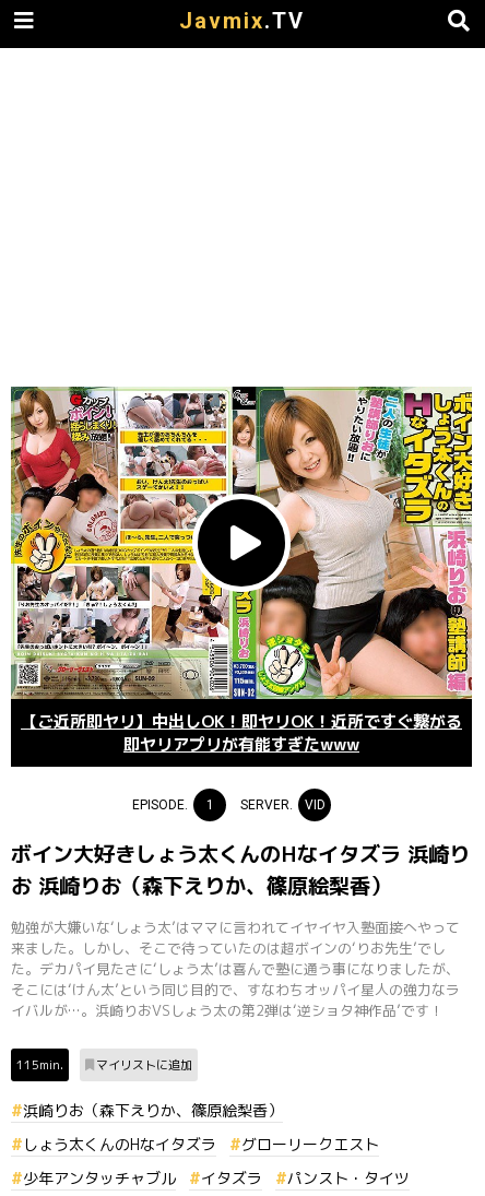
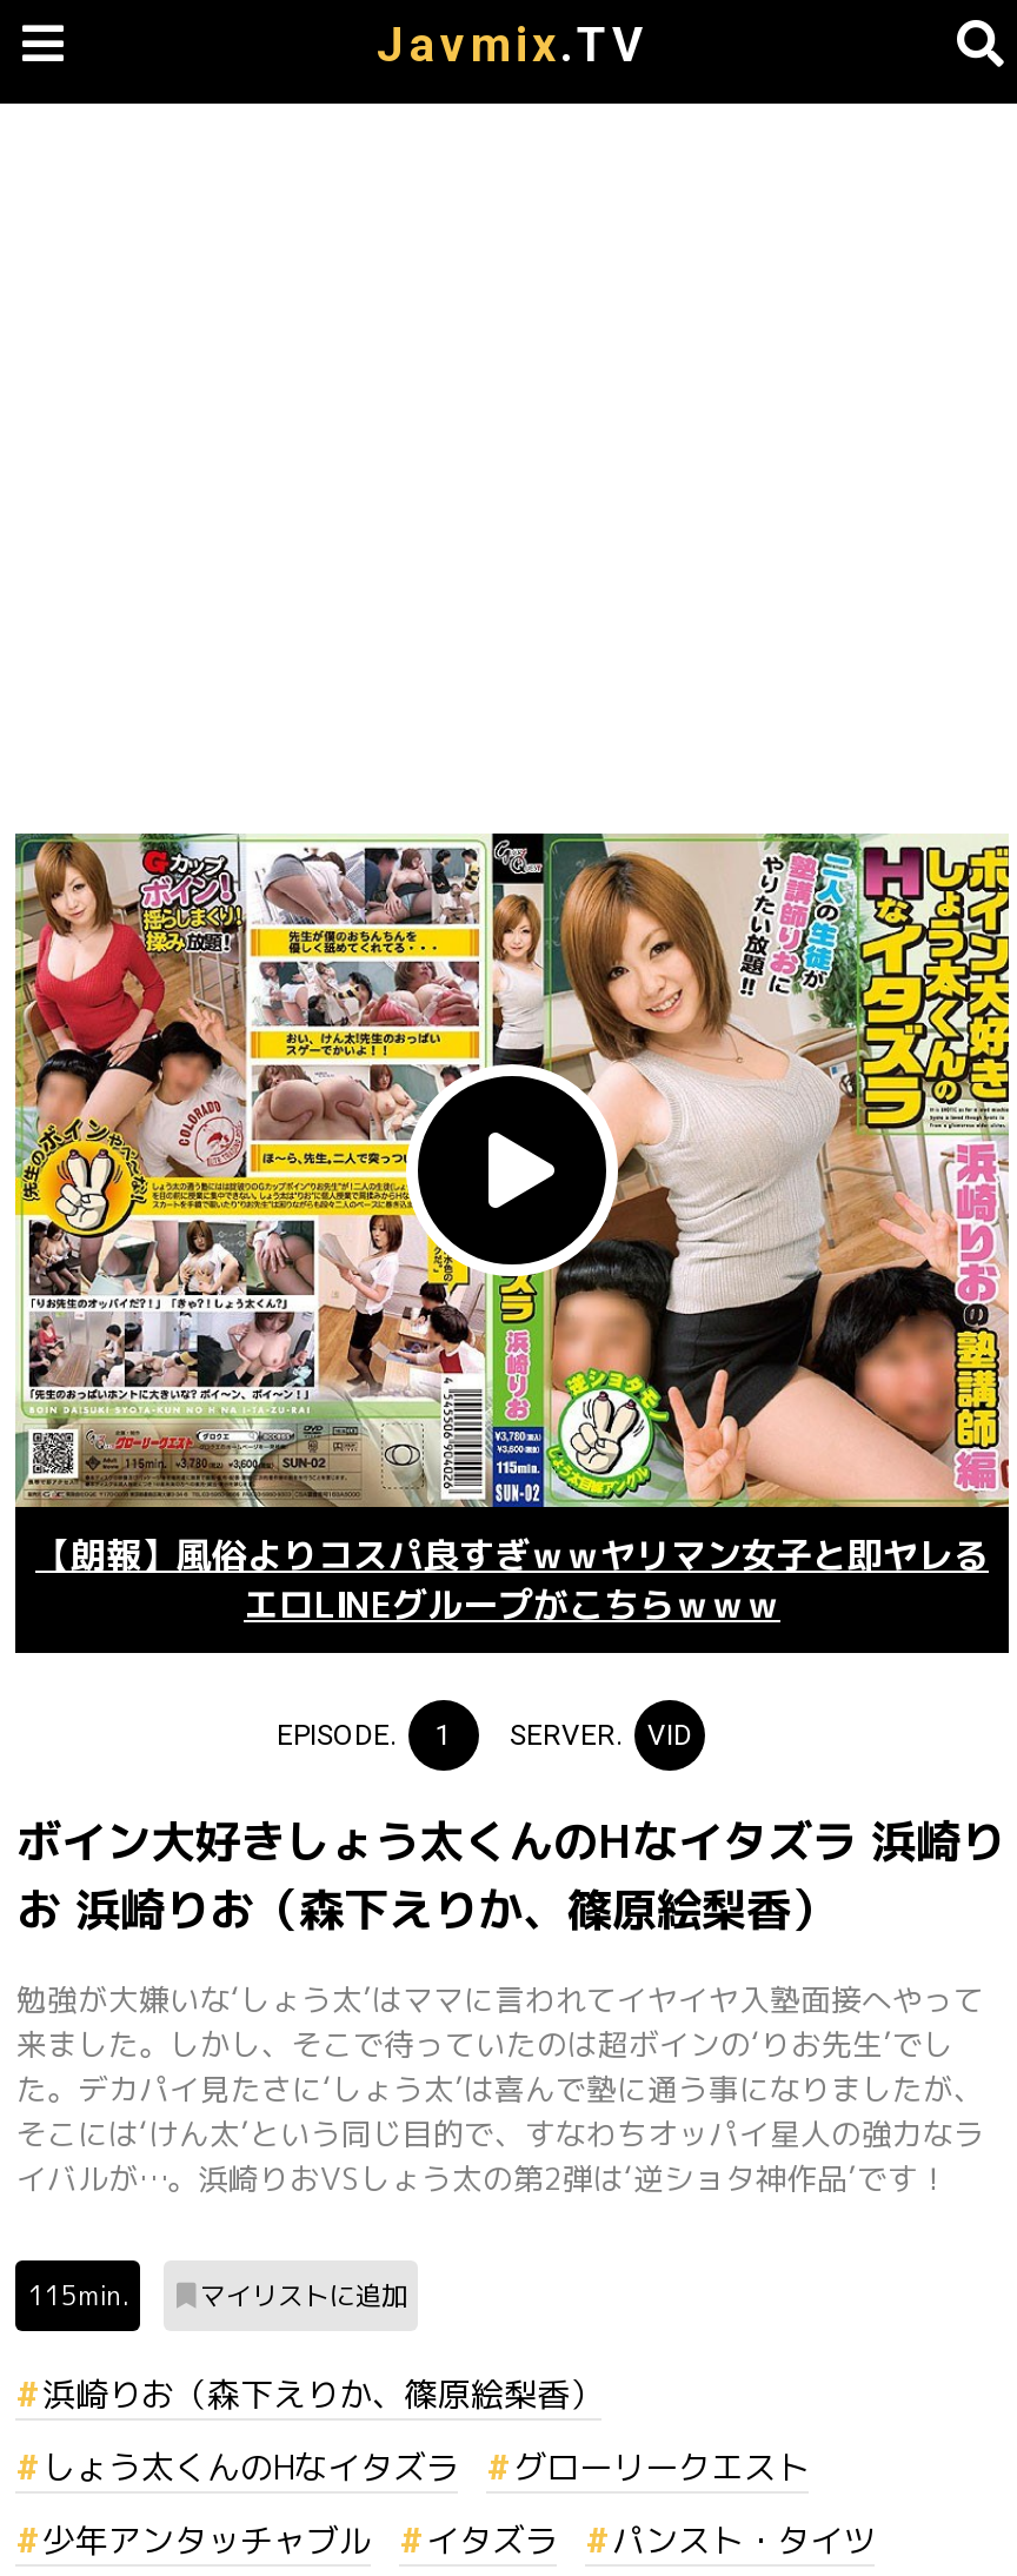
- 【ご近所即ヤリ】中出しOK！即ヤリOK！近所ですぐ繋がる
- 即ヤリアプリが有能すぎたwww
+ 【朗報】風俗よりコスパ良すぎｗｗヤリマン女子と即ヤレる
+ エロLINEグループがこちらｗｗｗ
